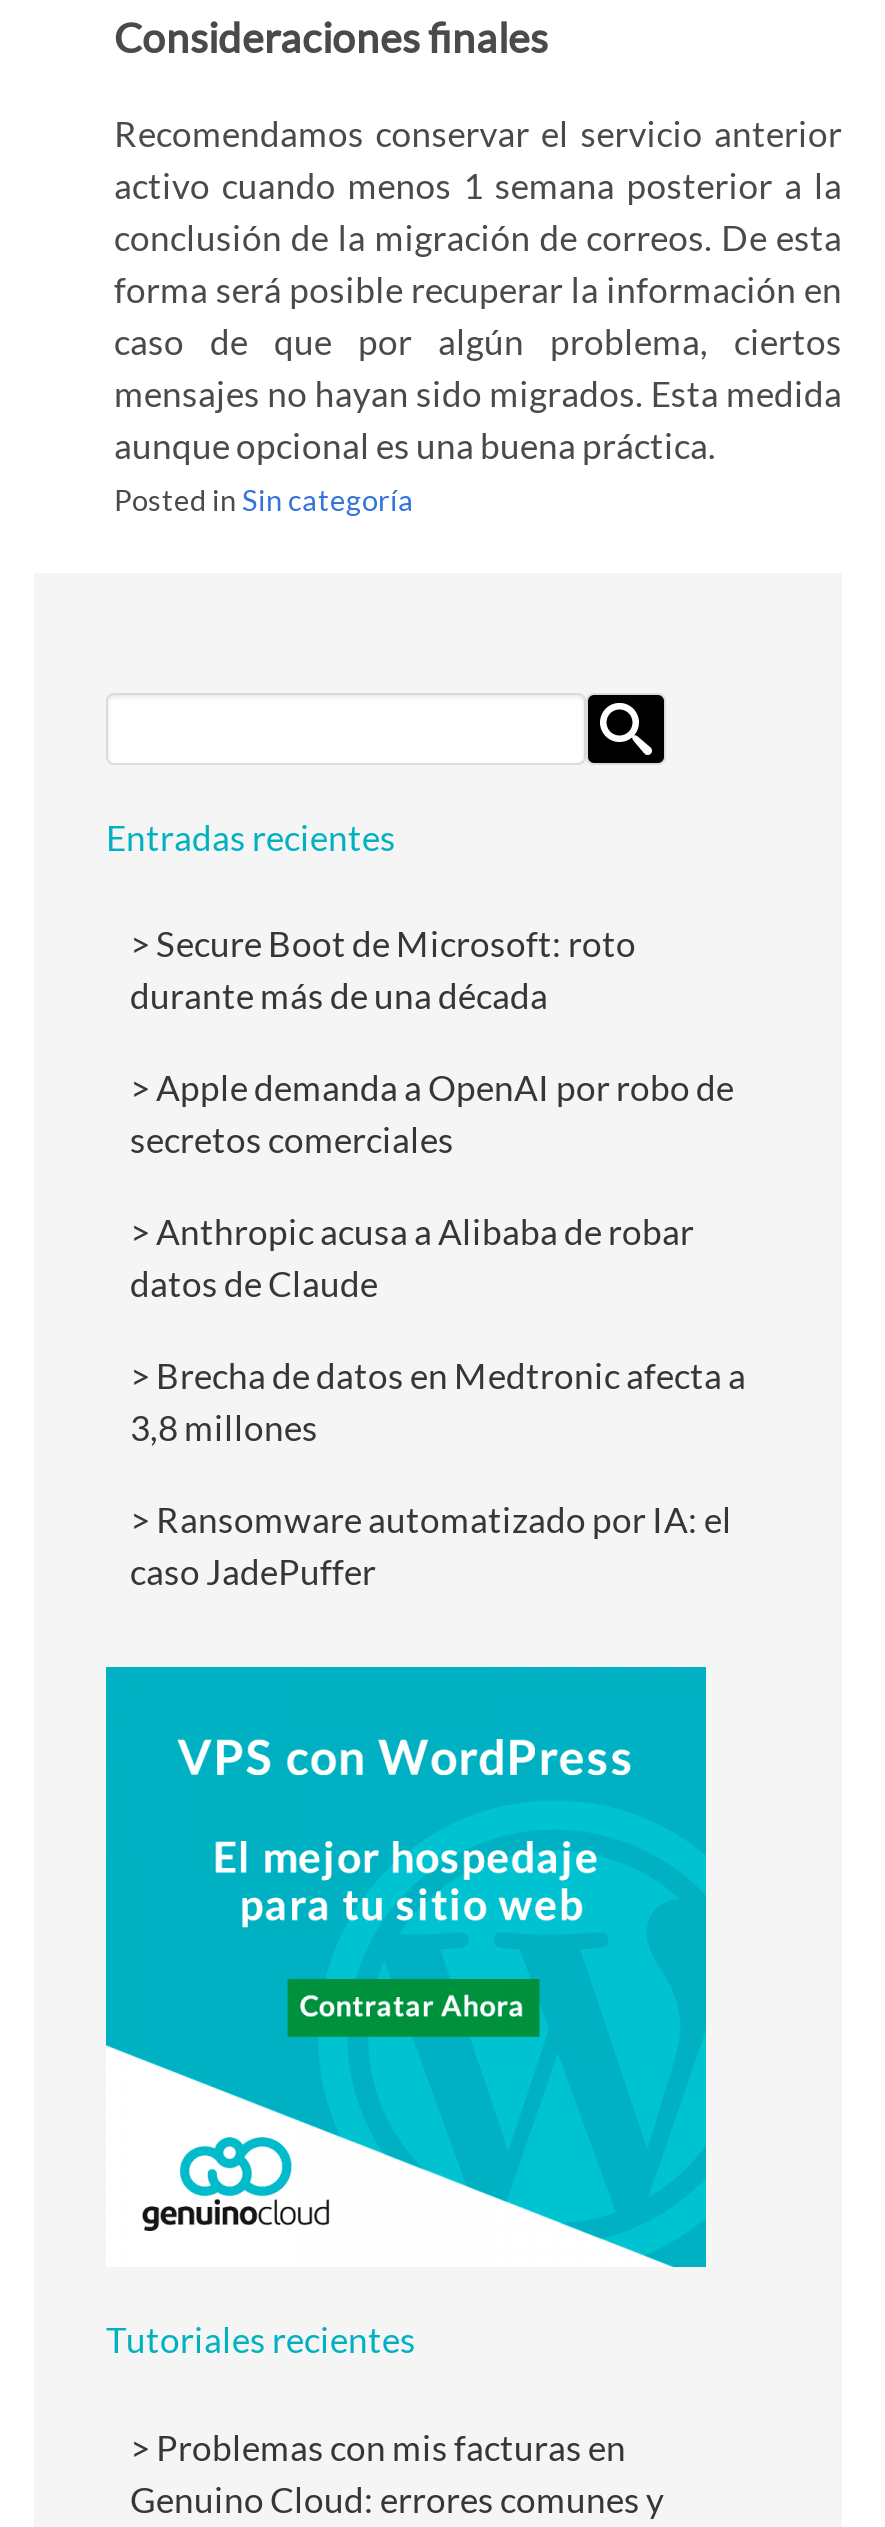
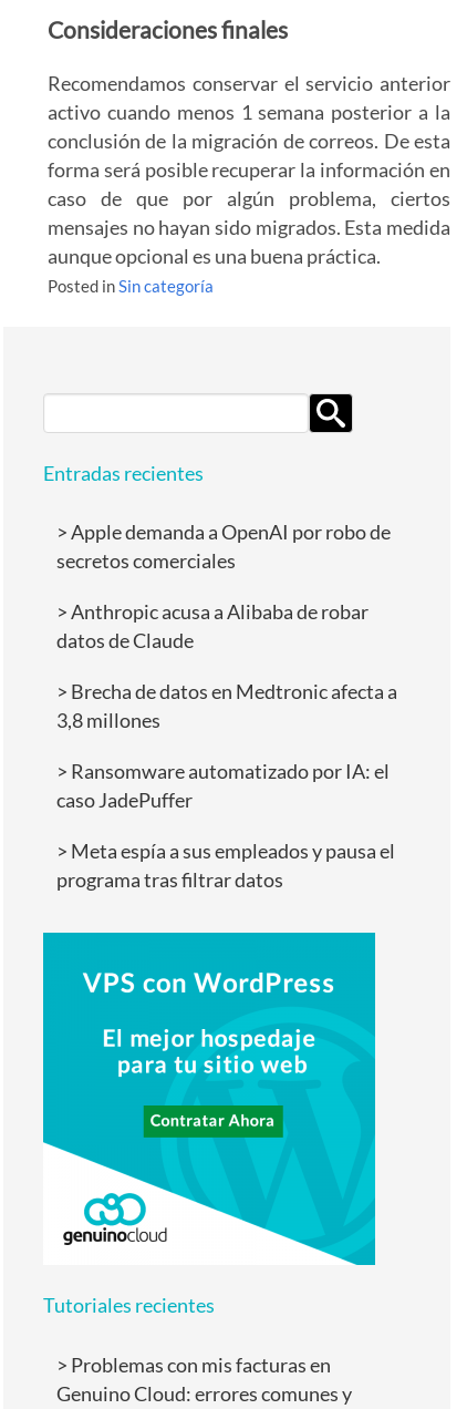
- Secure Boot de Microsoft: roto
- durante más de una década

moved up: Apple demanda a OpenAI por robo de | secretos comerciales | Anthropic acusa a Alibaba de robar | datos de Claude | Brecha de datos en Medtronic afecta a | 3,8 millones | Ransomware automatizado por IA: el | caso JadePuffer

+ Meta espía a sus empleados y pausa el
+ programa tras filtrar datos
